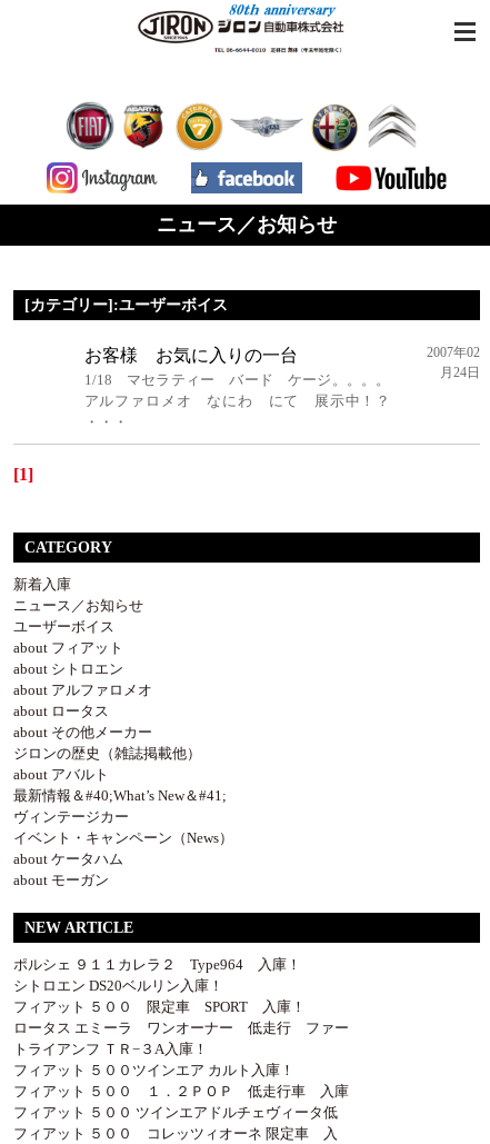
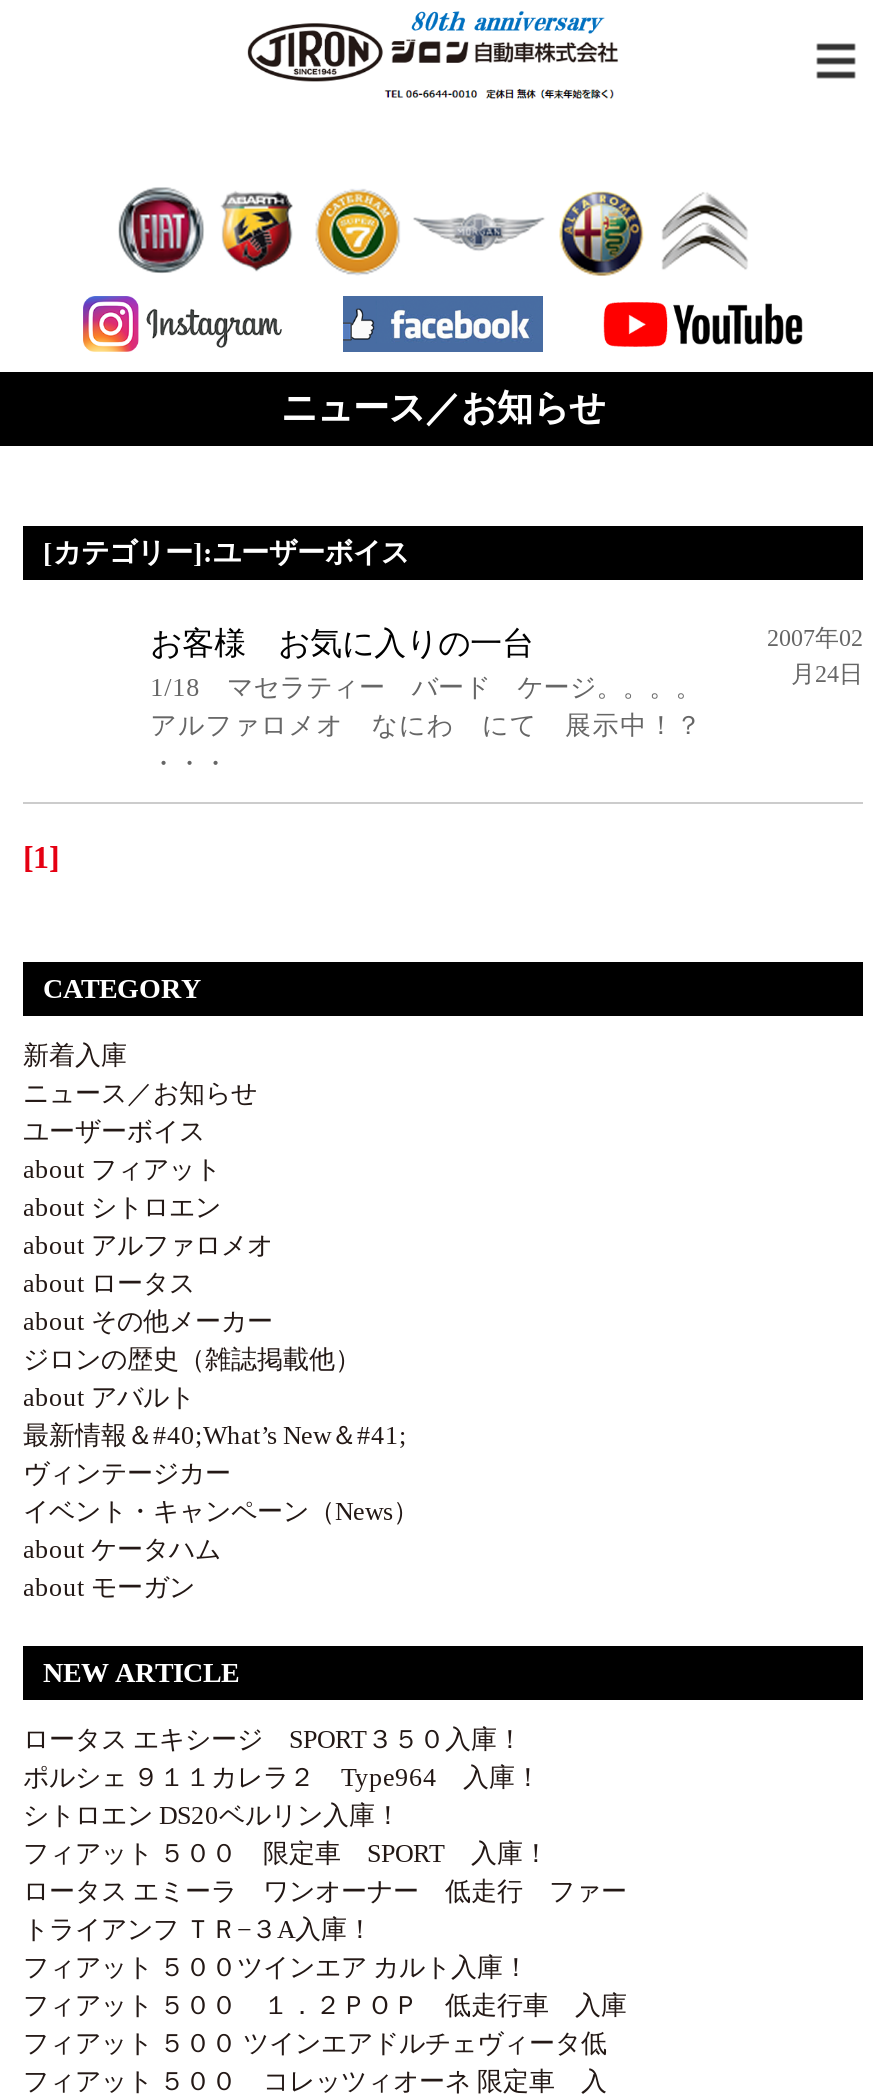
+ ロータス エキシージ SPORT３５０入庫！
